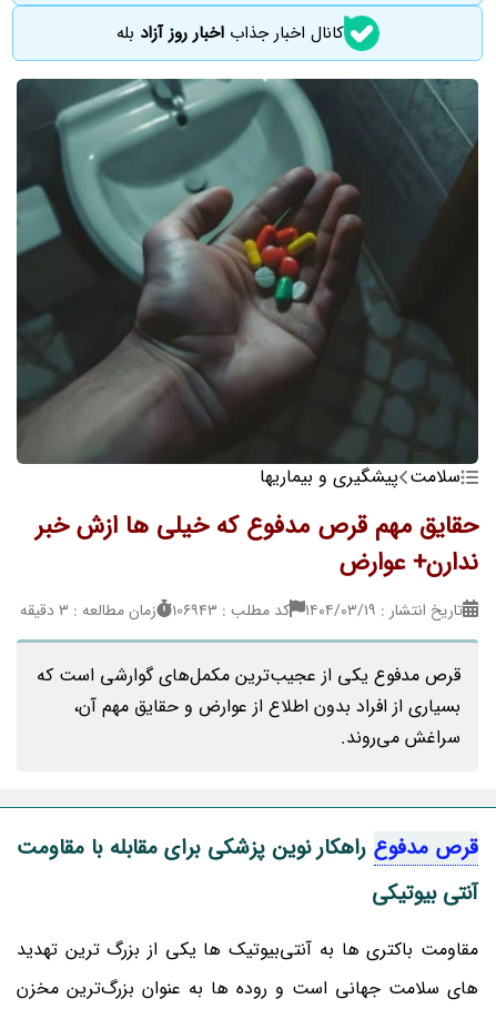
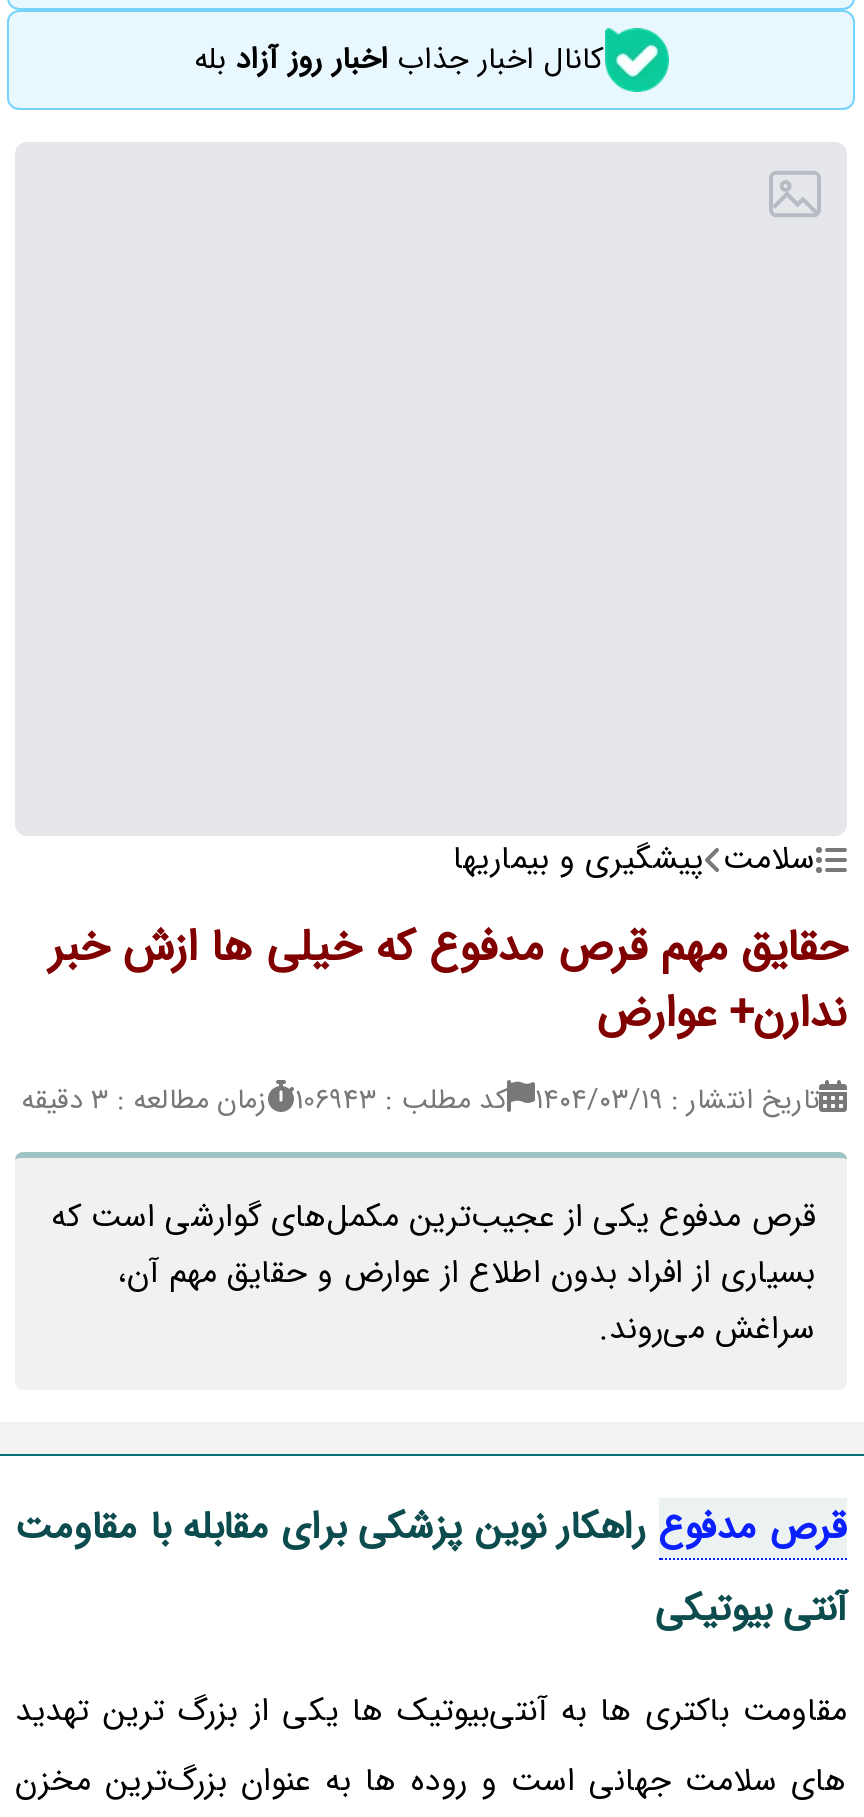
- [image]
